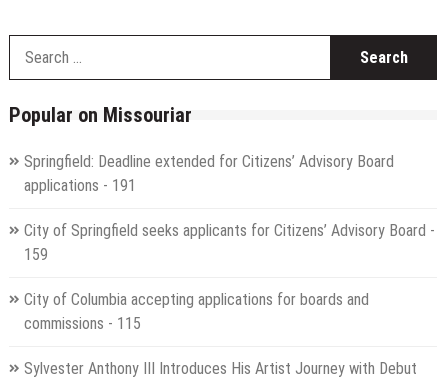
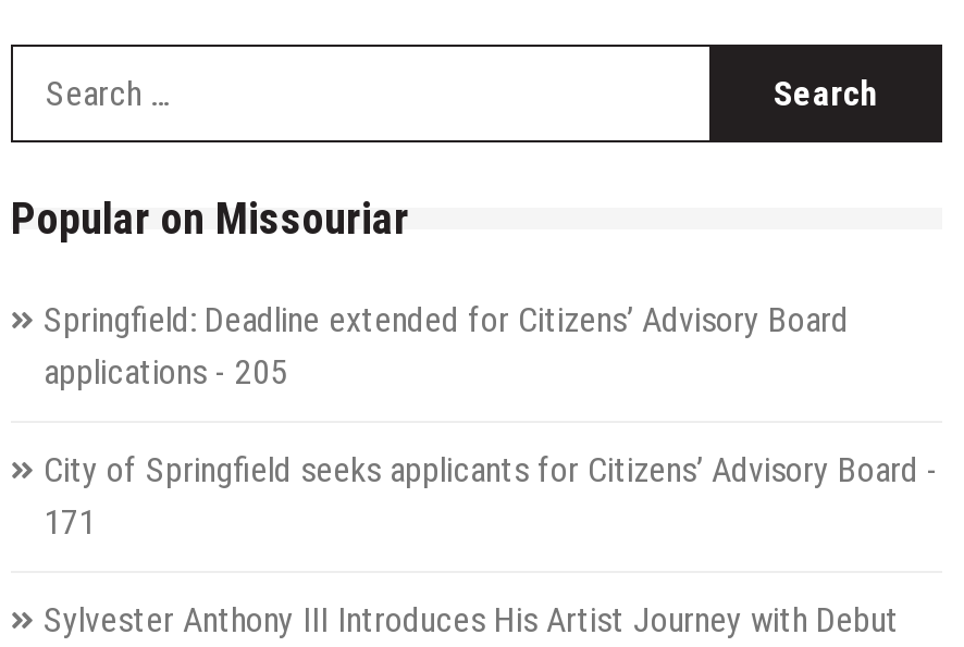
- applications - 191
+ applications - 205

- 159
- City of Columbia accepting applications for boards and
- commissions - 115
+ 171
